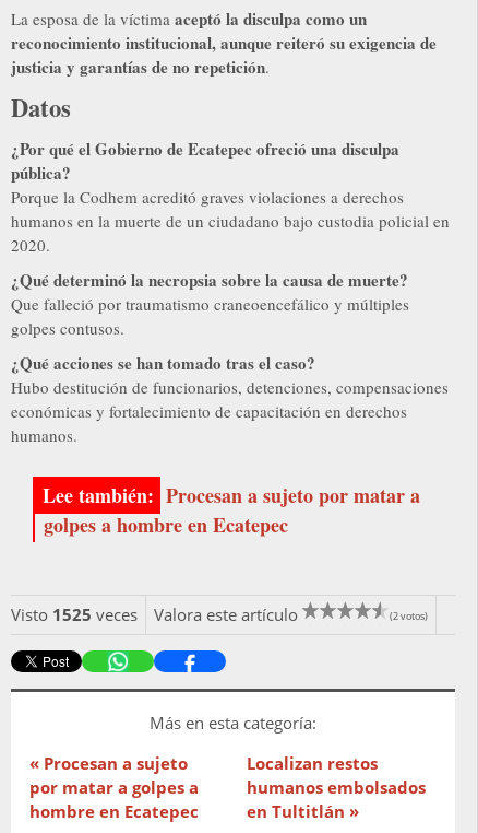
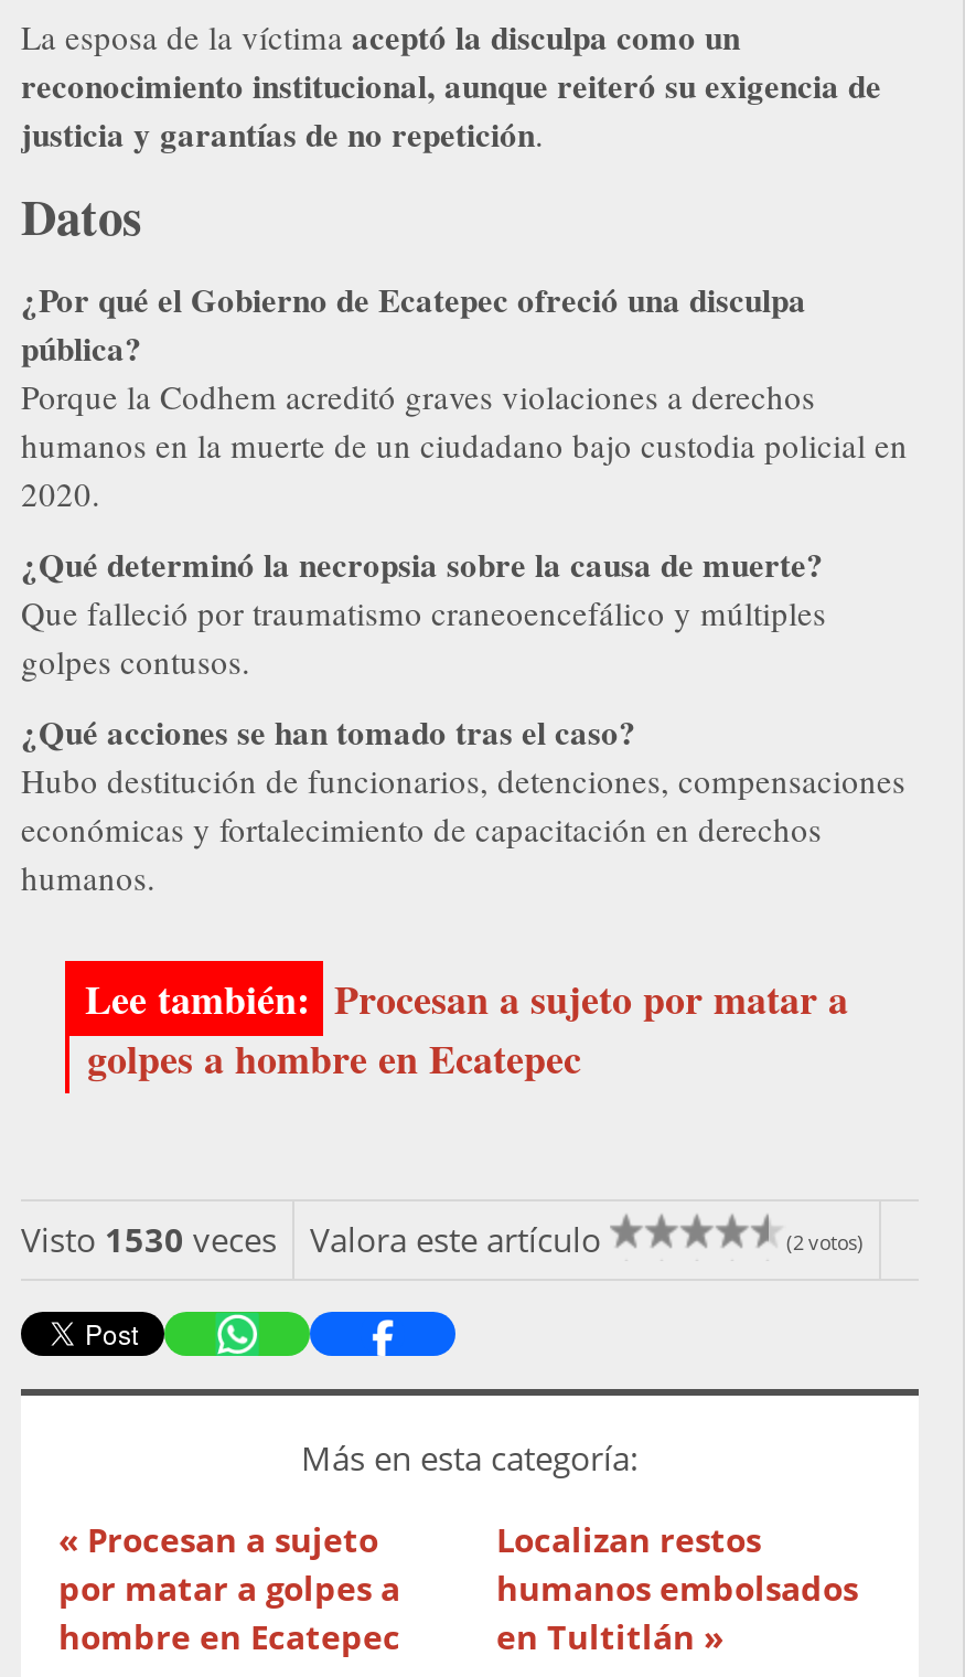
- Visto 1525 veces Valora este artículo
+ Visto 1530 veces Valora este artículo
